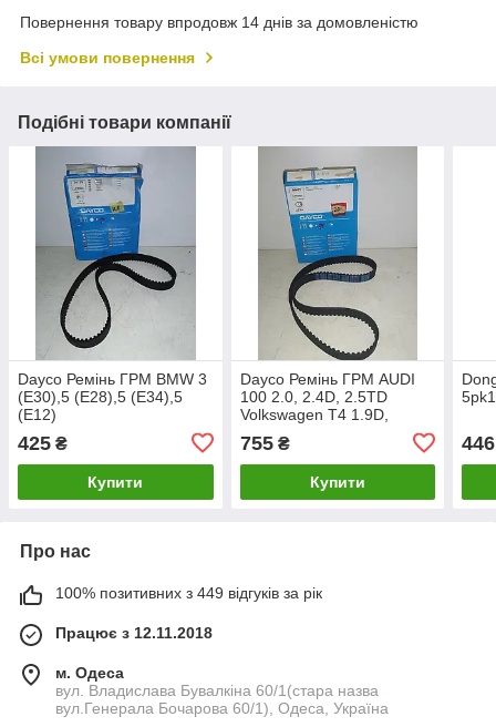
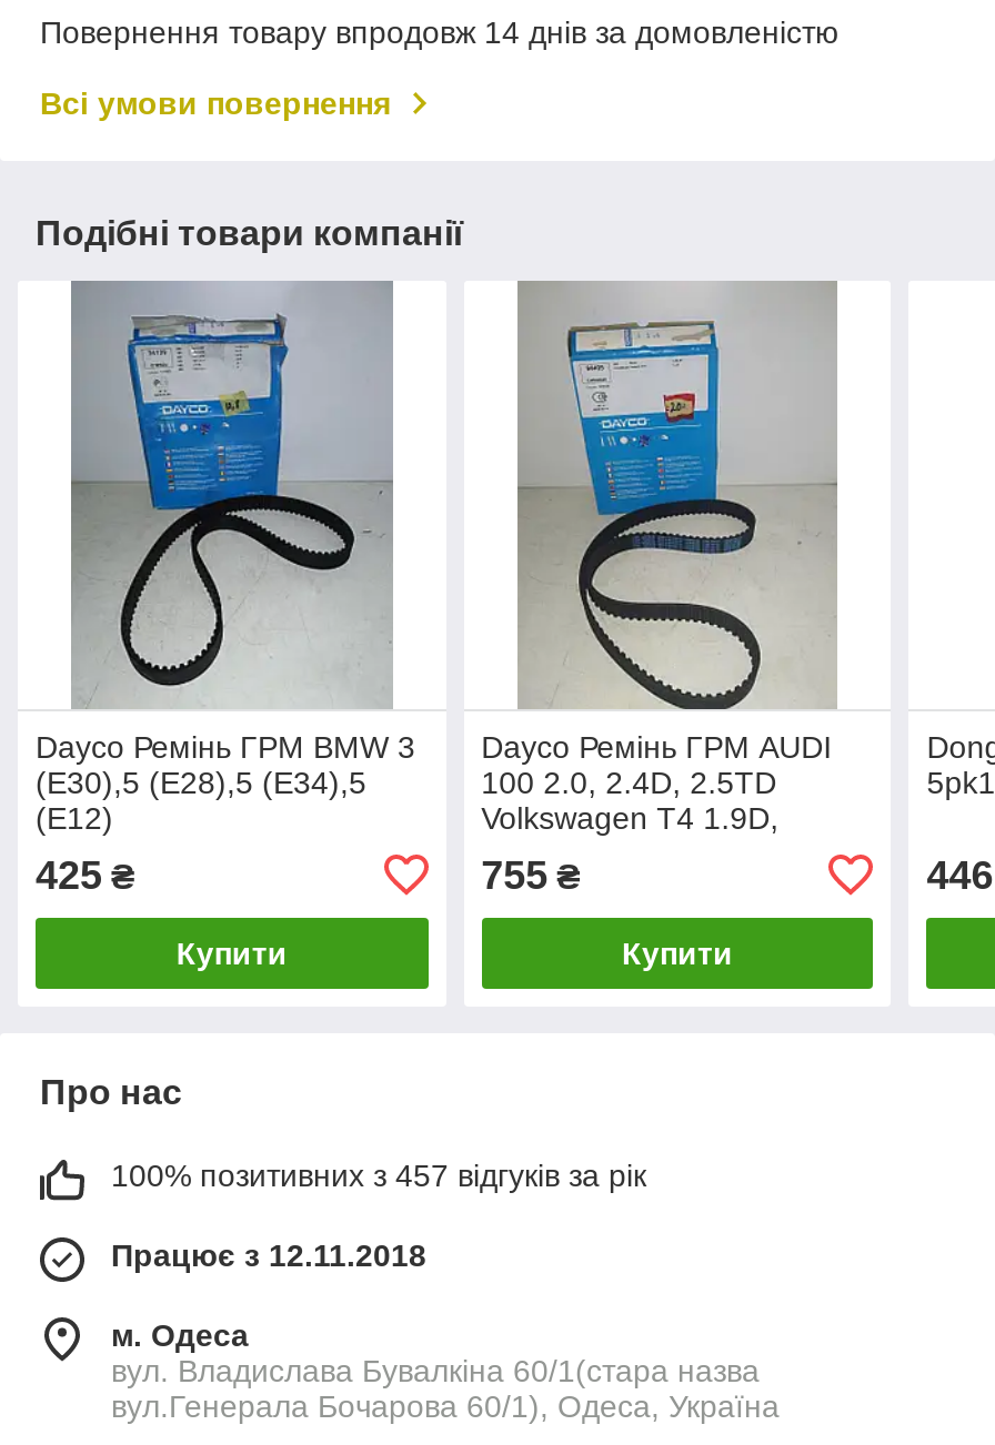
- 100% позитивних з 449 відгуків за рік
+ 100% позитивних з 457 відгуків за рік
